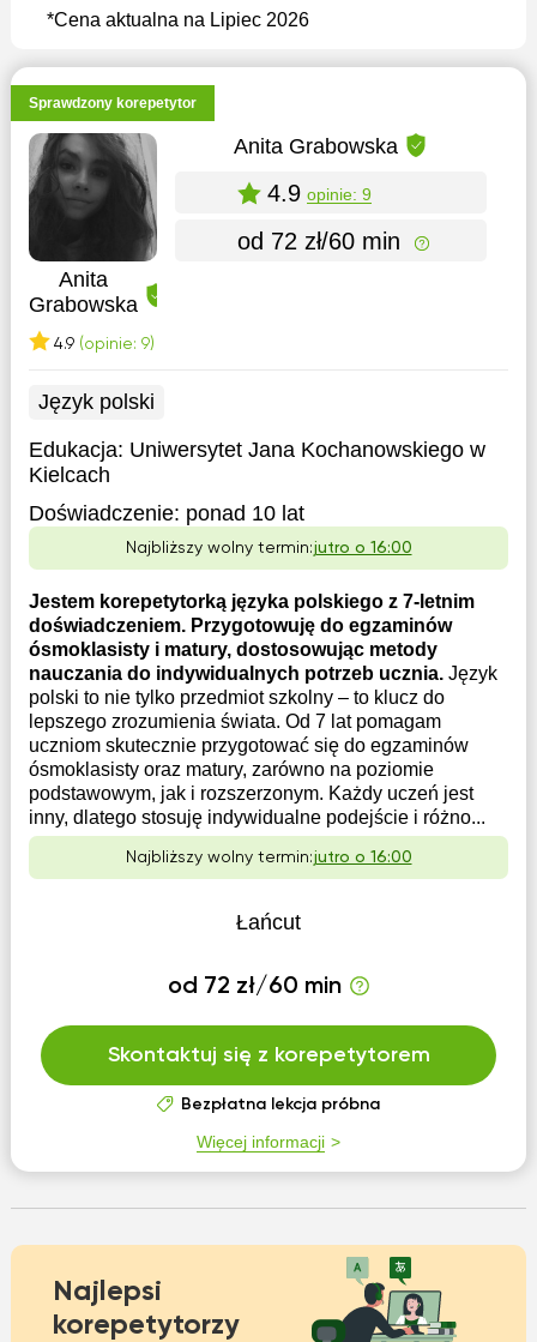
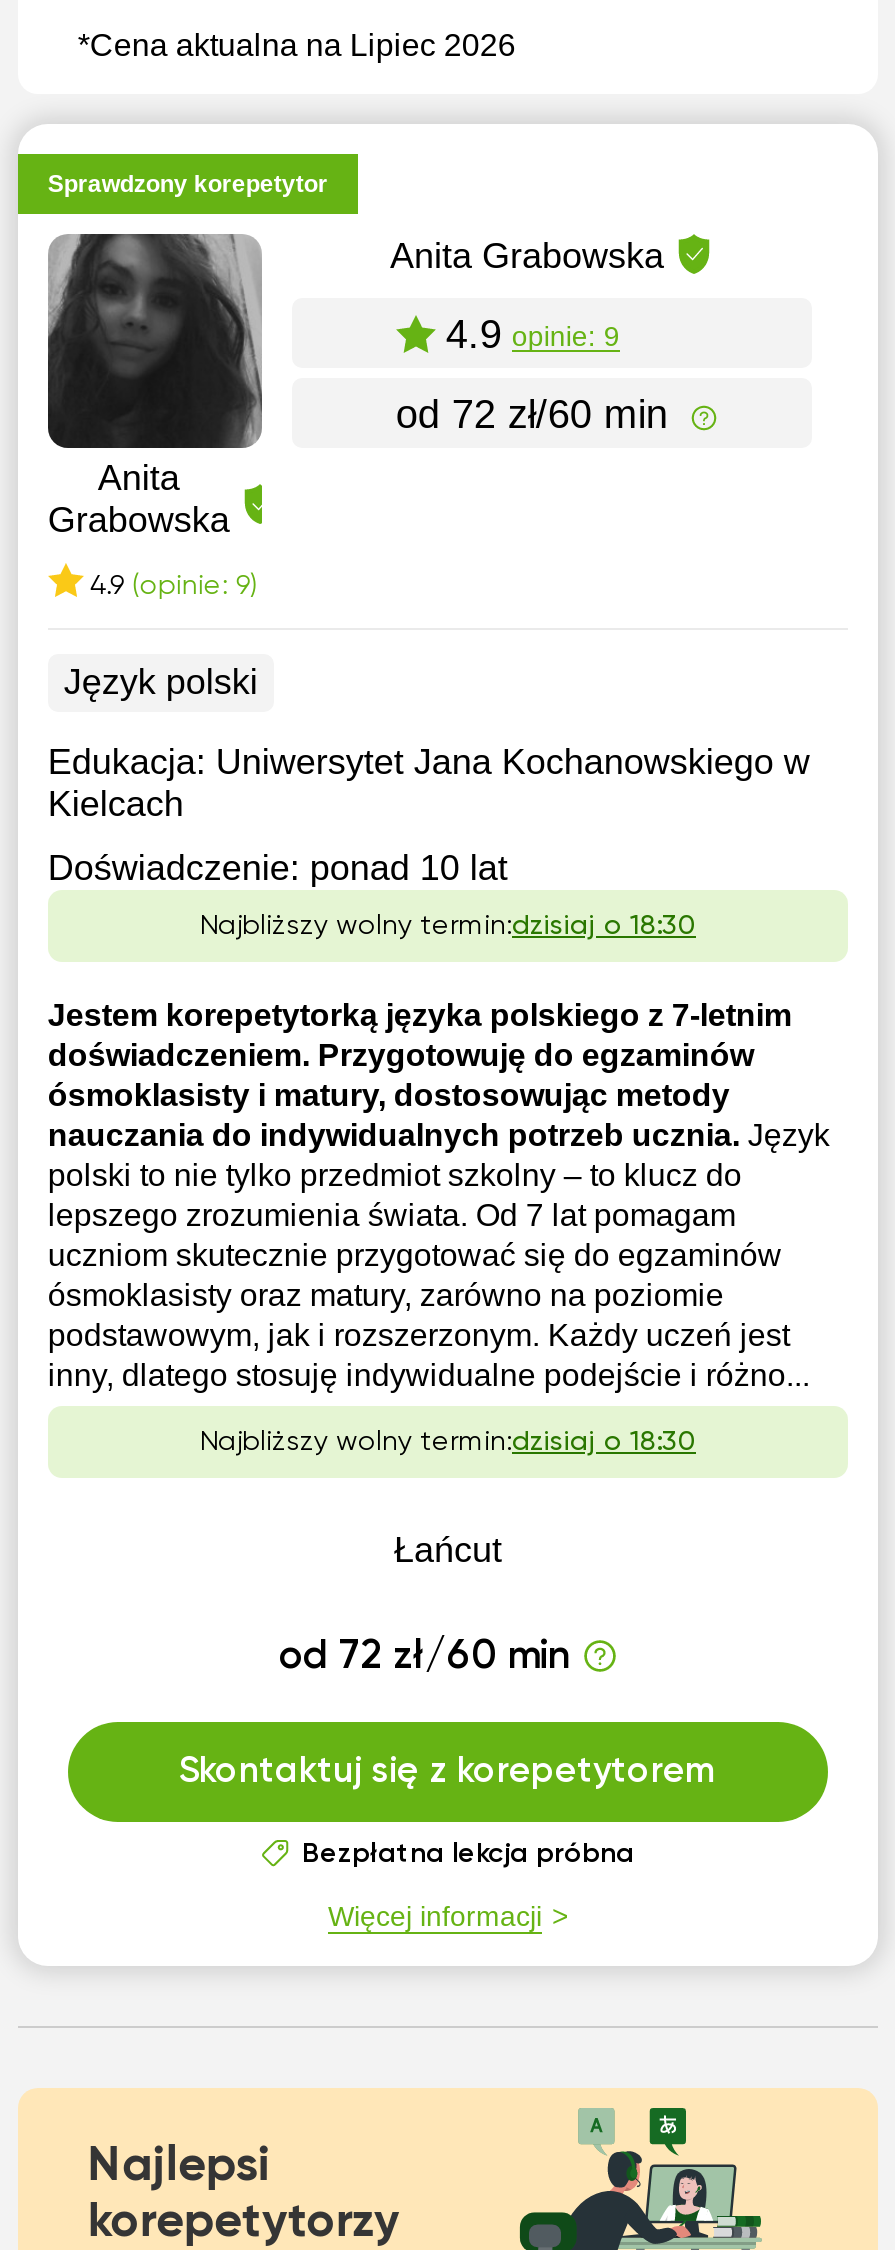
- Najbliższy wolny termin:jutro o 16:00
+ Najbliższy wolny termin:dzisiaj o 18:30

- Najbliższy wolny termin:jutro o 16:00
+ Najbliższy wolny termin:dzisiaj o 18:30
